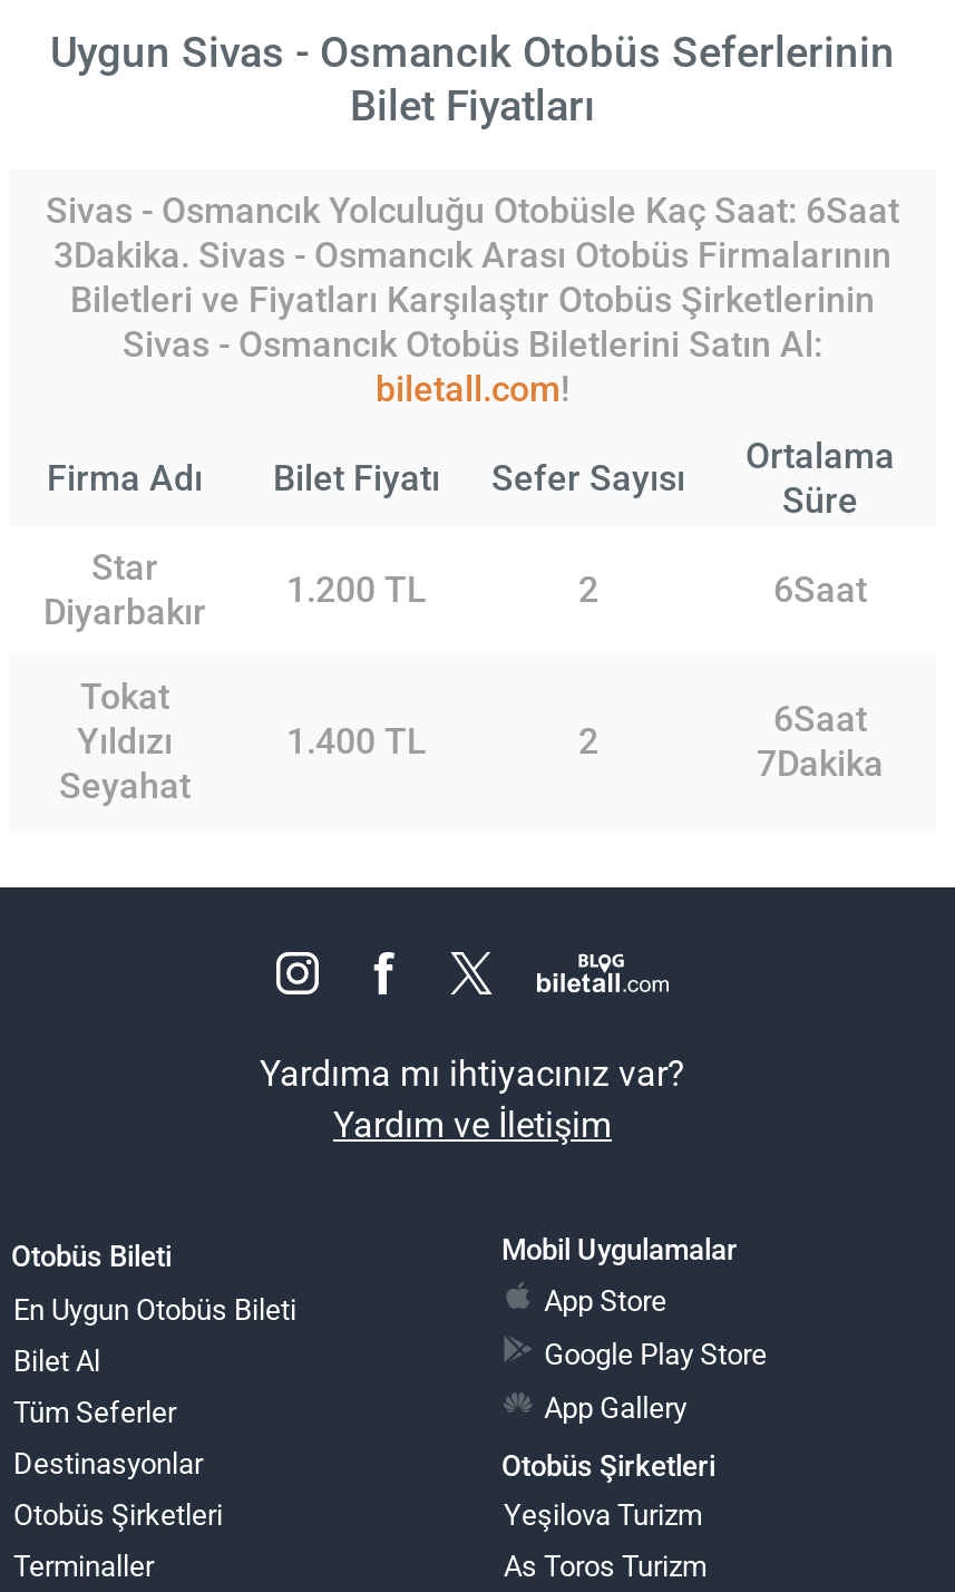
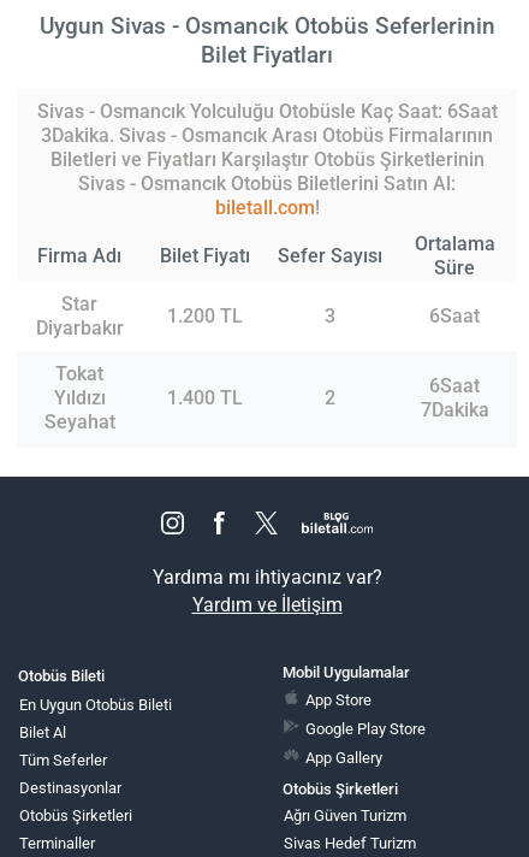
- 2
+ 3

- Yeşilova Turizm
+ Ağrı Güven Turizm

- As Toros Turizm
+ Sivas Hedef Turizm
